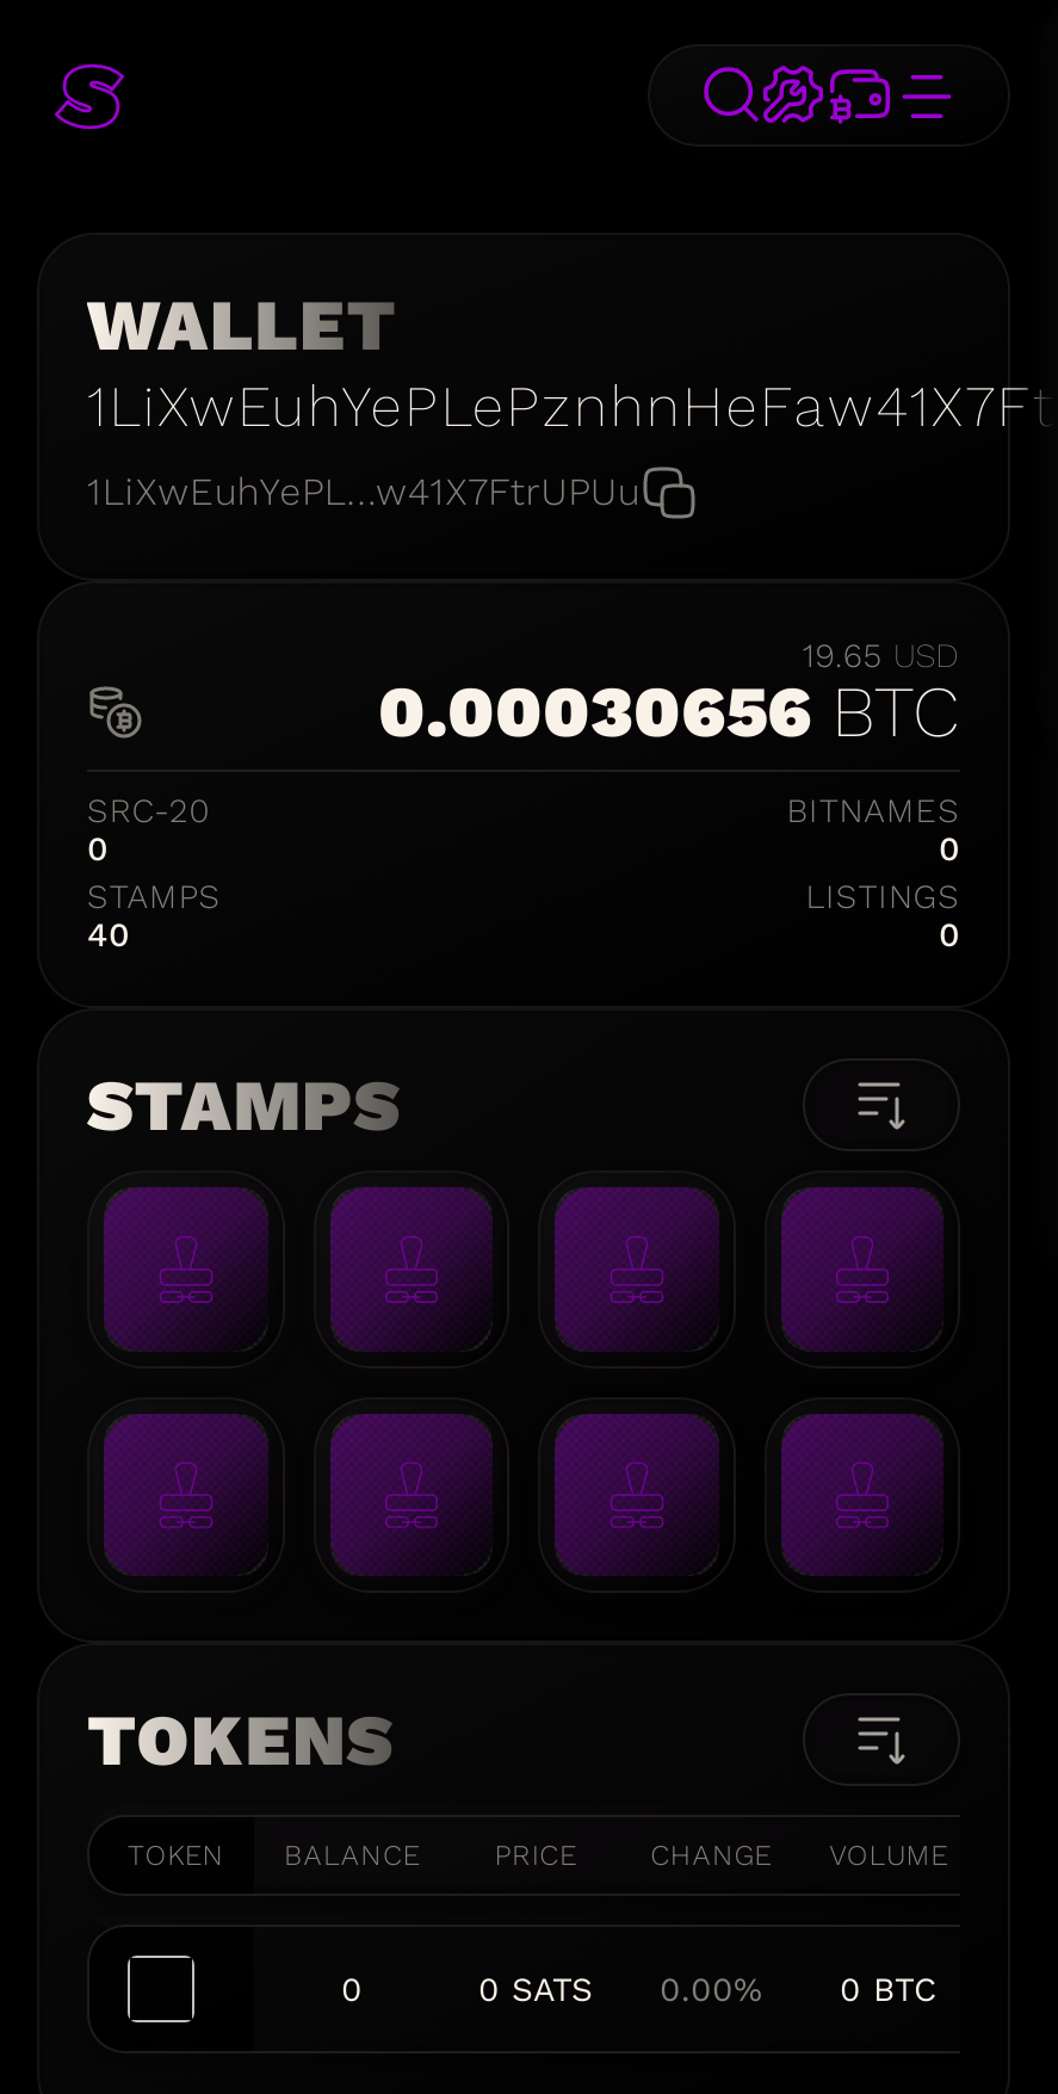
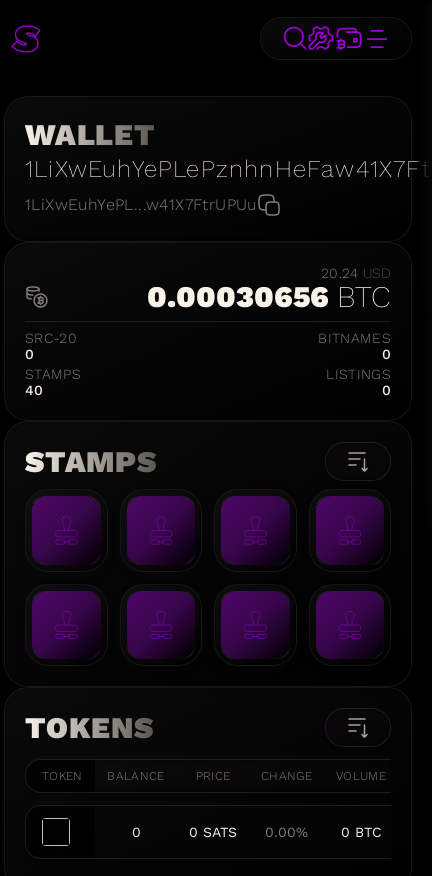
- 19.65 USD
+ 20.24 USD
